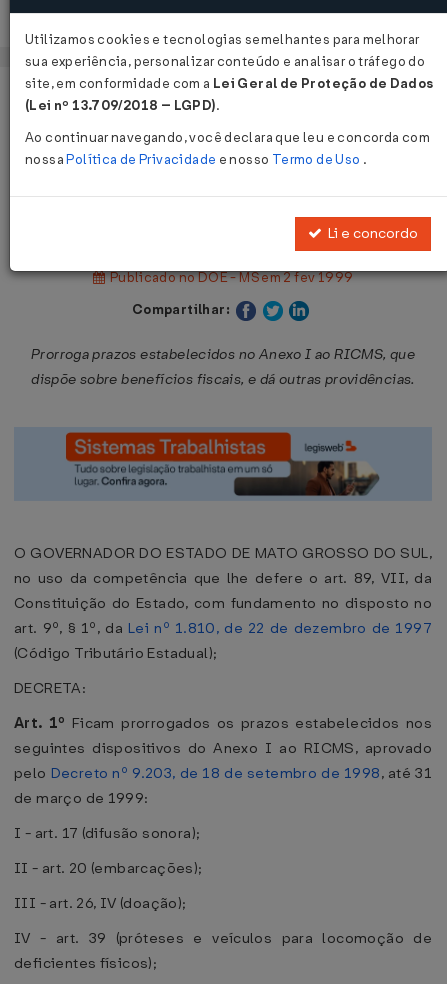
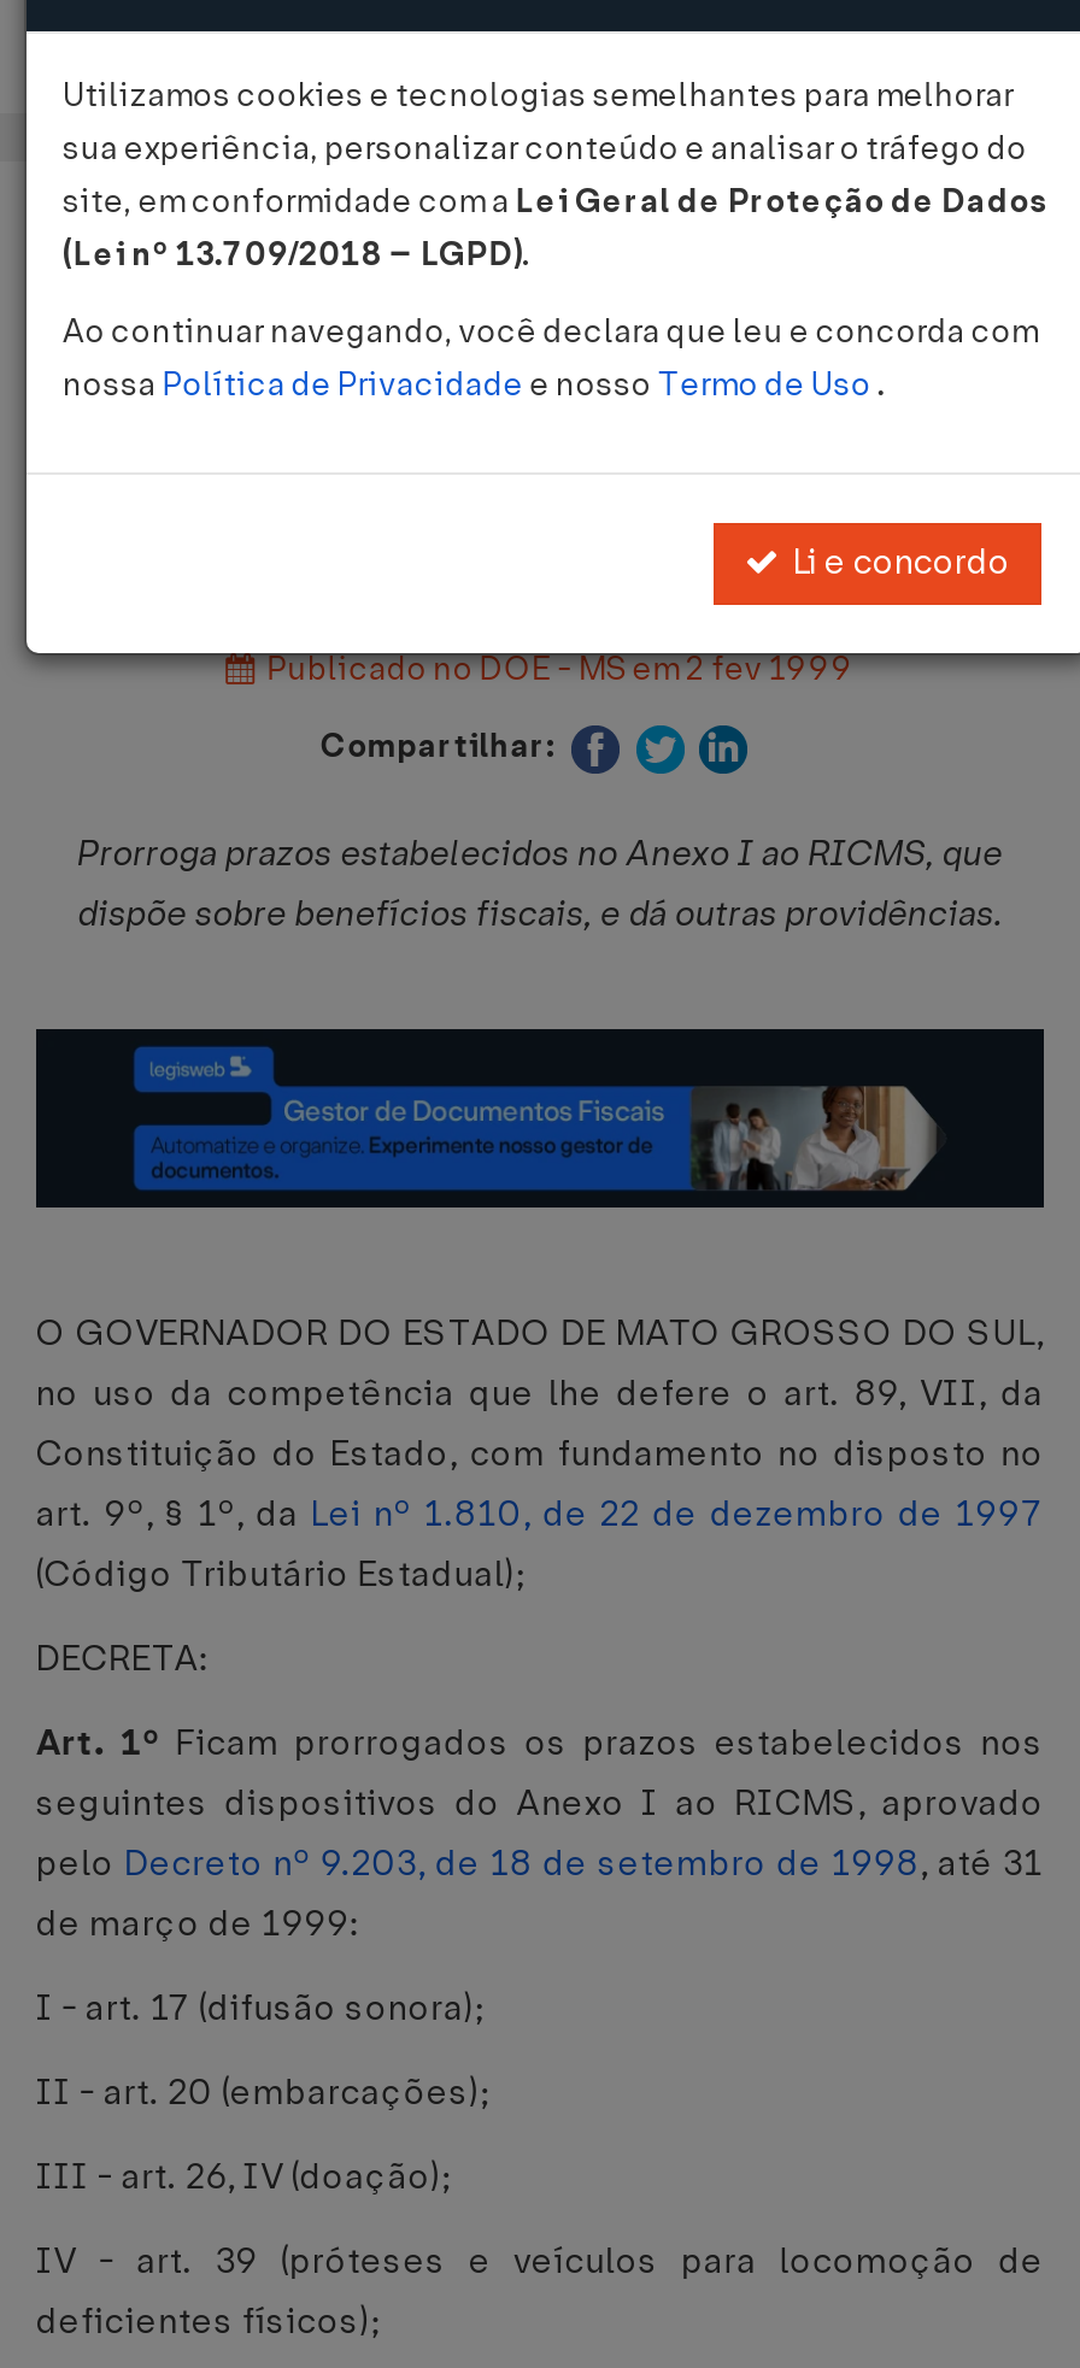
- [image]
+ [image]
